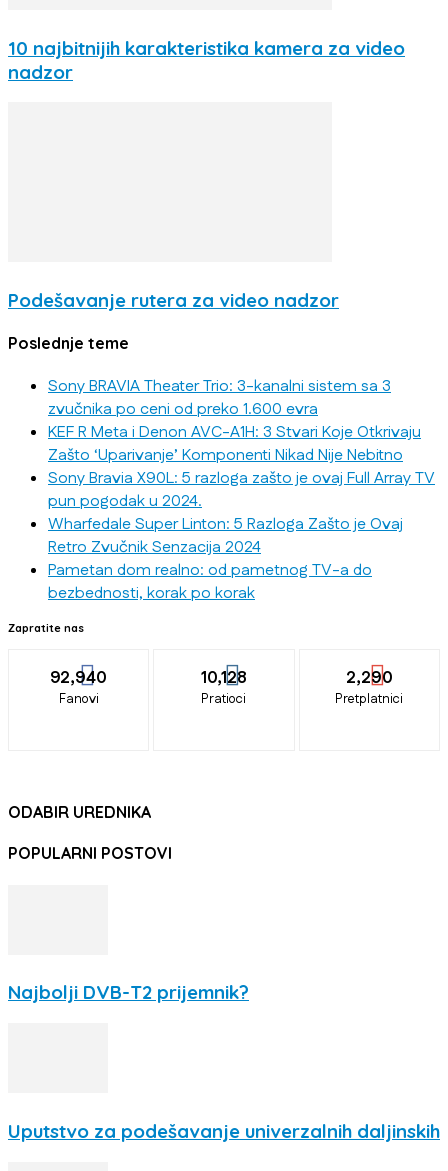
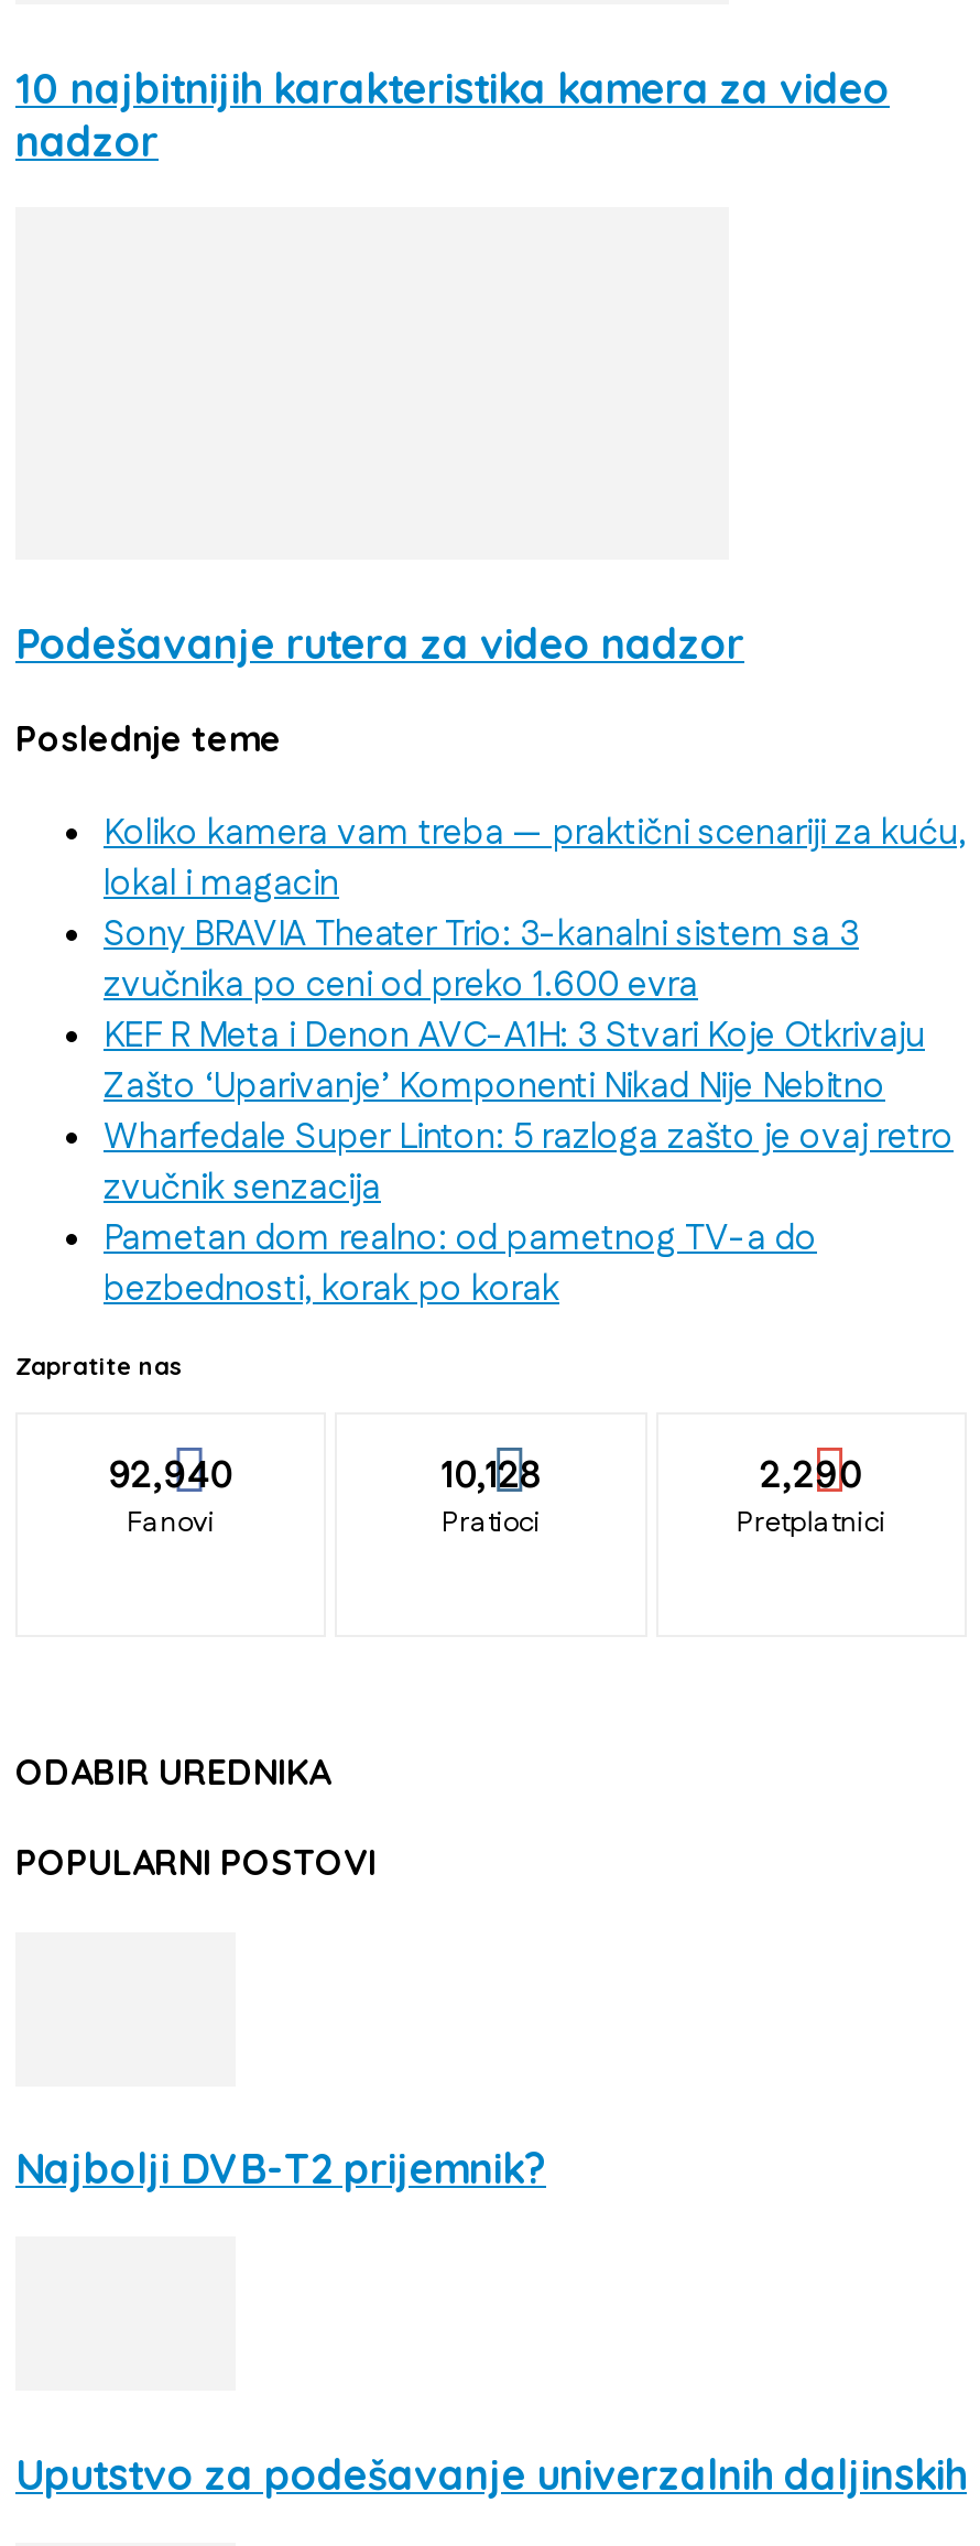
+ Koliko kamera vam treba — praktični scenariji za kuću,
+ lokal i magacin

moved down: Sony BRAVIA Theater Trio: 3-kanalni sistem sa 3 | zvučnika po ceni od preko 1.600 evra | KEF R Meta i Denon AVC-A1H: 3 Stvari Koje Otkrivaju | Zašto ‘Uparivanje’ Komponenti Nikad Nije Nebitno

- Sony Bravia X90L: 5 razloga zašto je ovaj Full Array TV
- pun pogodak u 2024.
- Wharfedale Super Linton: 5 Razloga Zašto je Ovaj
- Retro Zvučnik Senzacija 2024
+ Wharfedale Super Linton: 5 razloga zašto je ovaj retro
+ zvučnik senzacija
